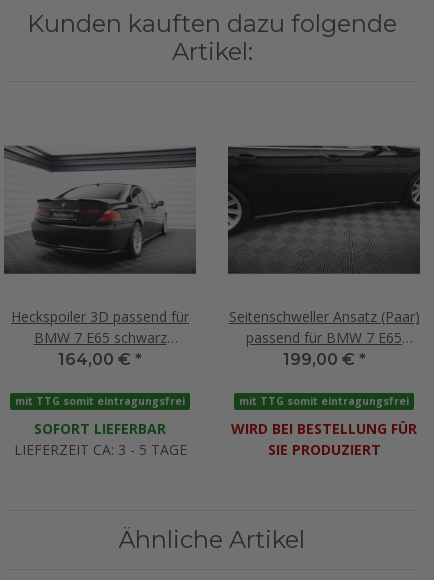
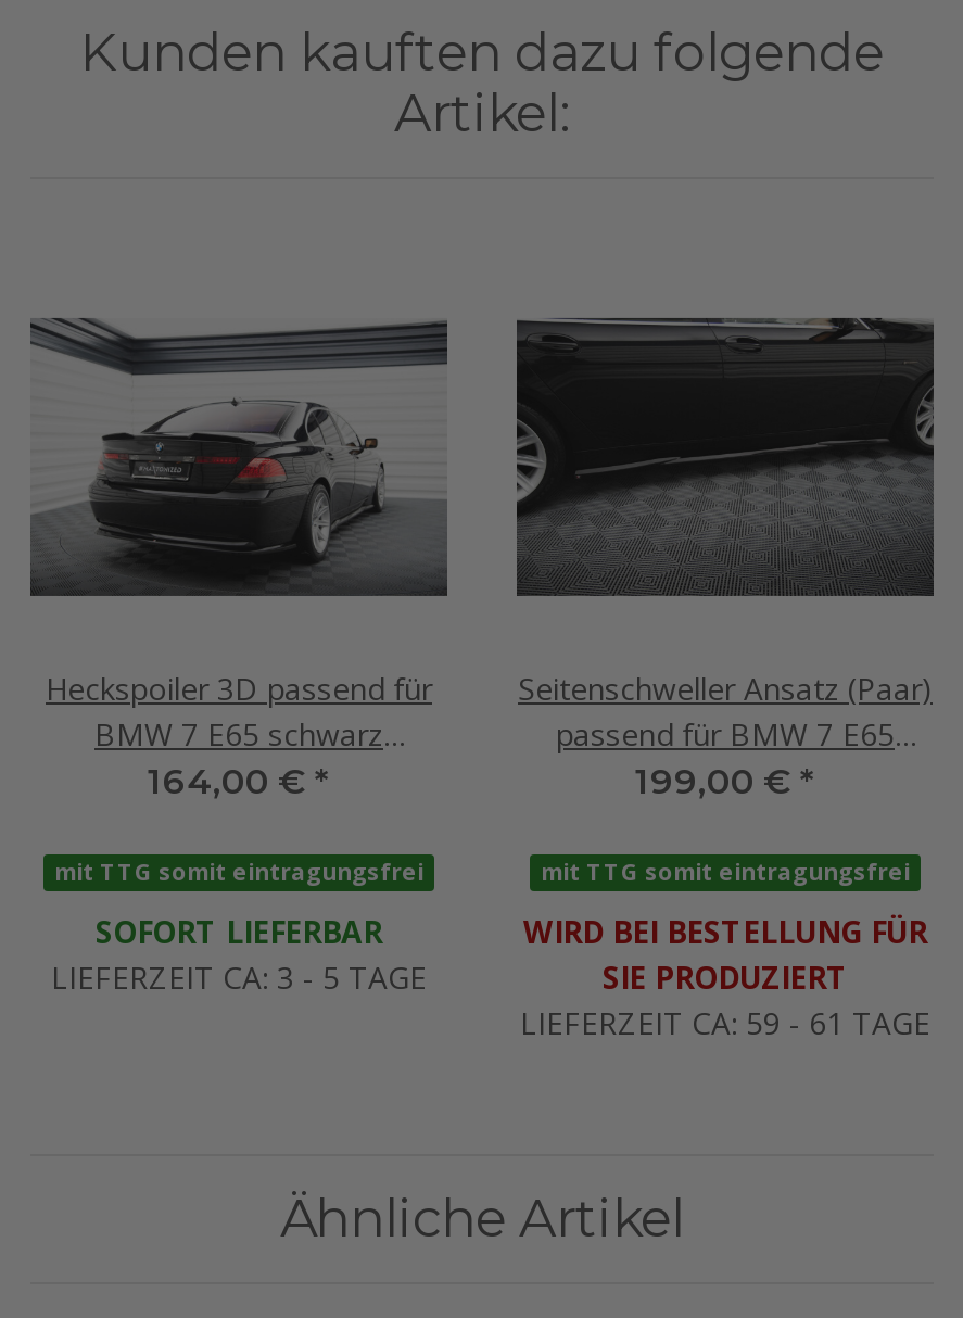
+ LIEFERZEIT CA: 59 - 61 TAGE
